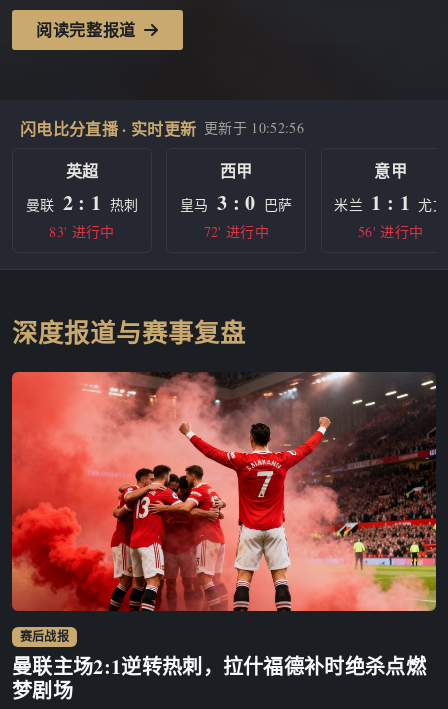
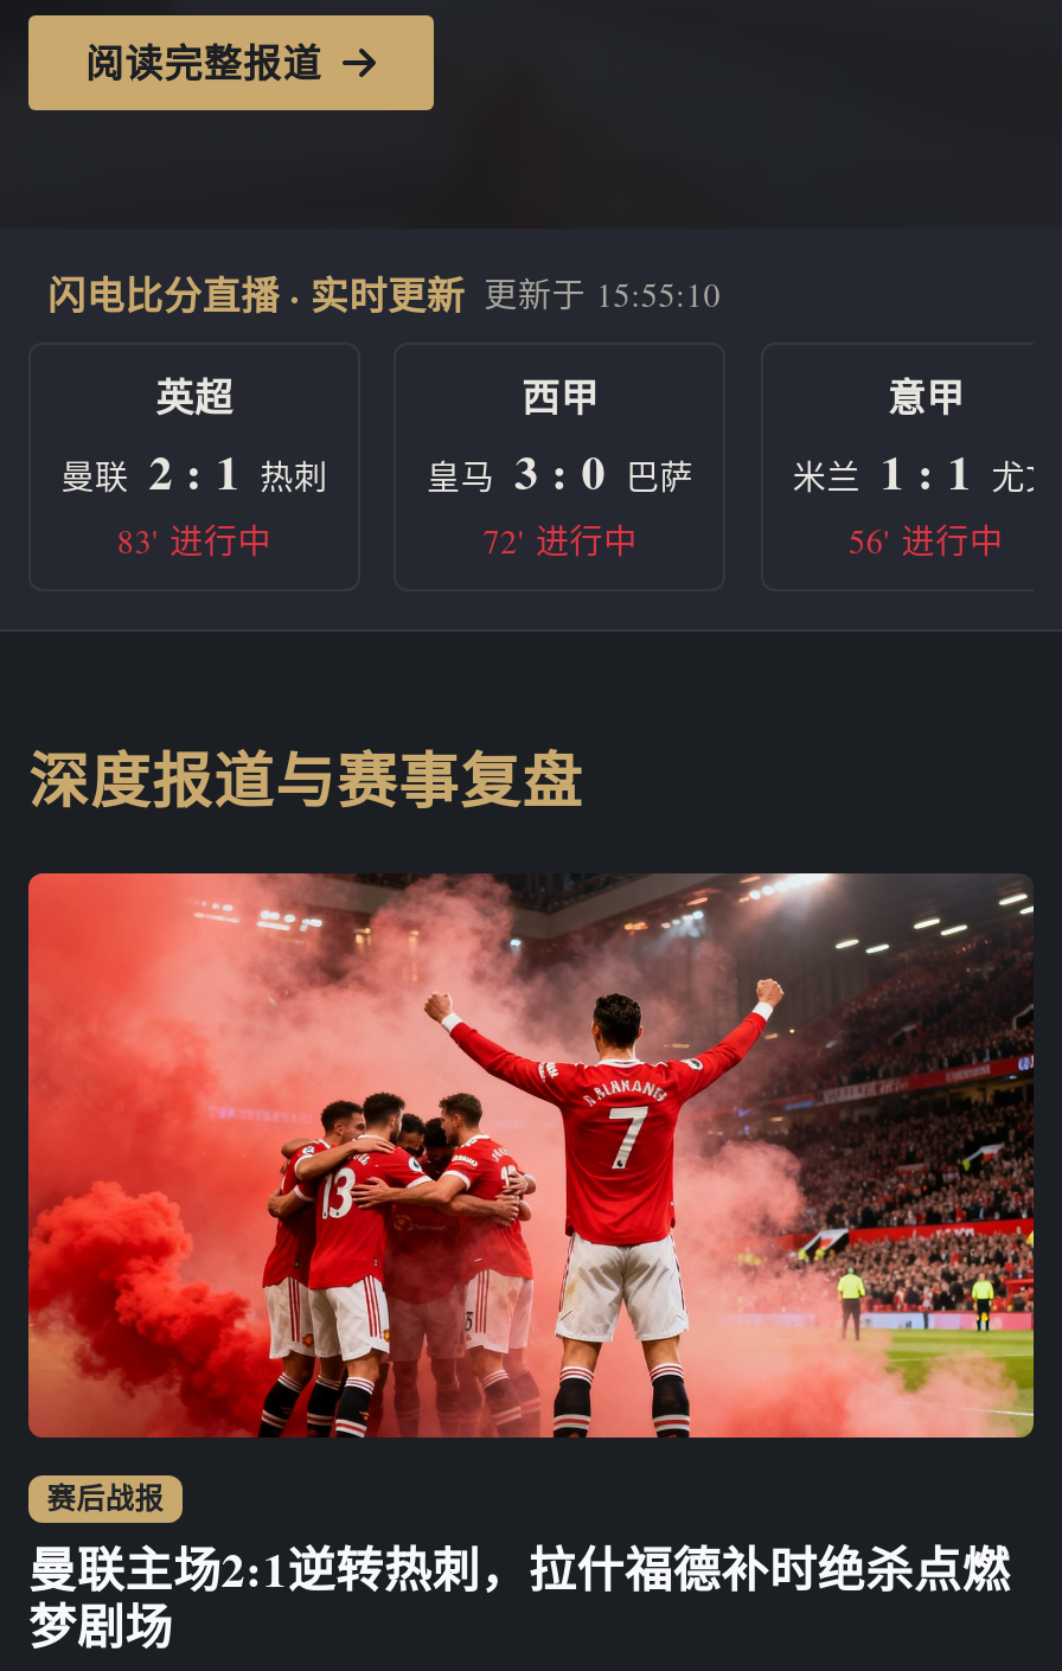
- 闪电比分直播 · 实时更新 更新于10:52:56
+ 闪电比分直播 · 实时更新 更新于15:55:10
